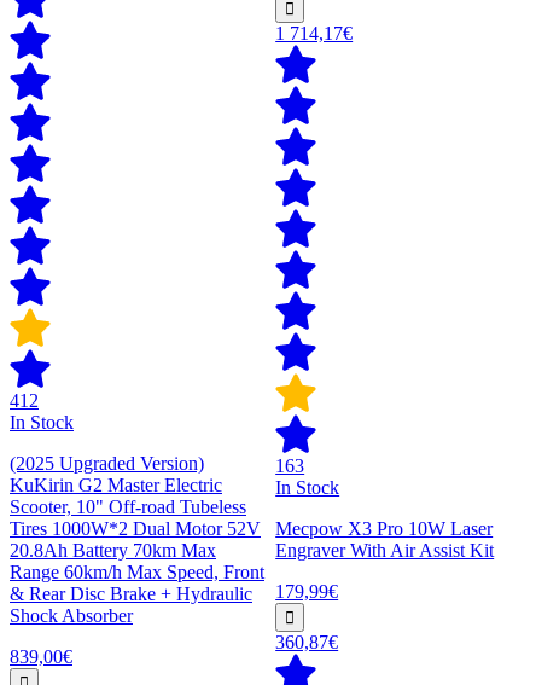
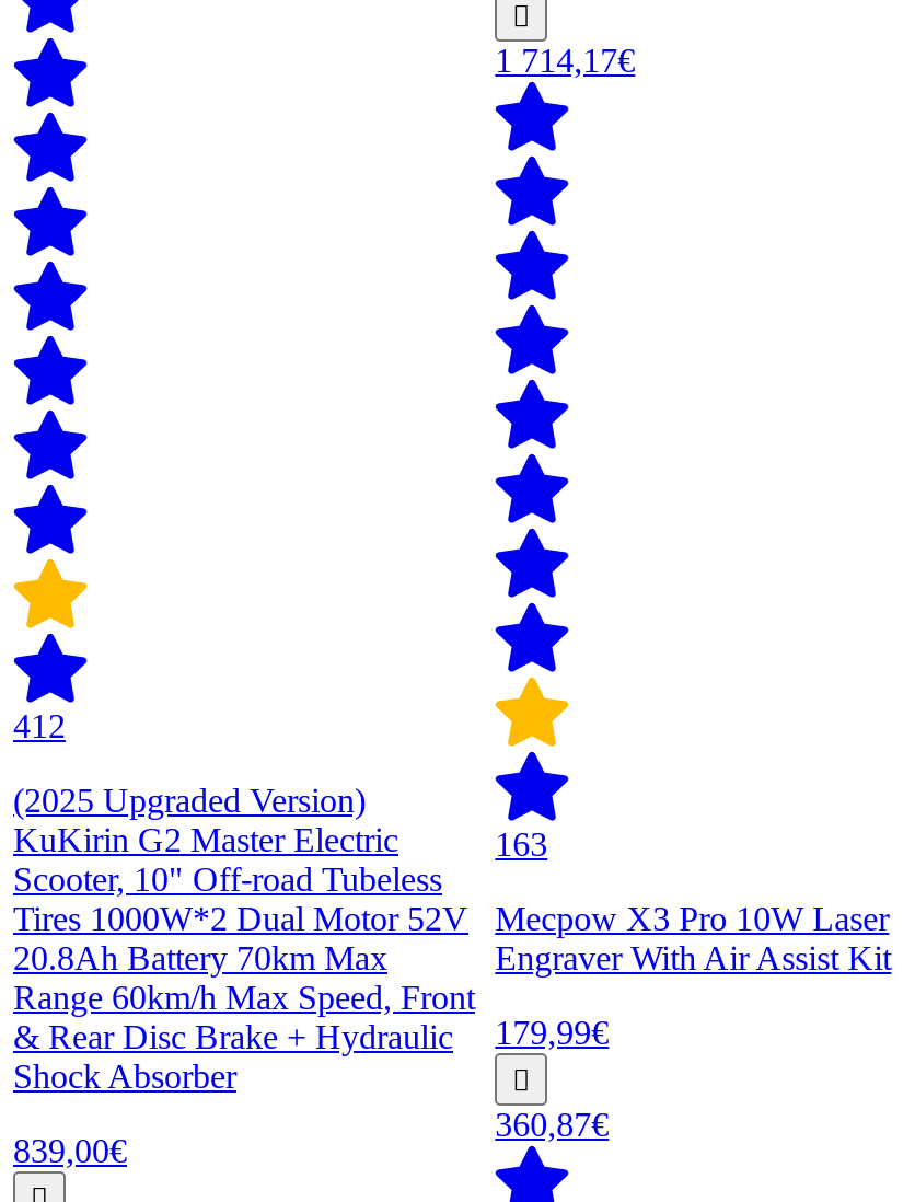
- In Stock

- In Stock
